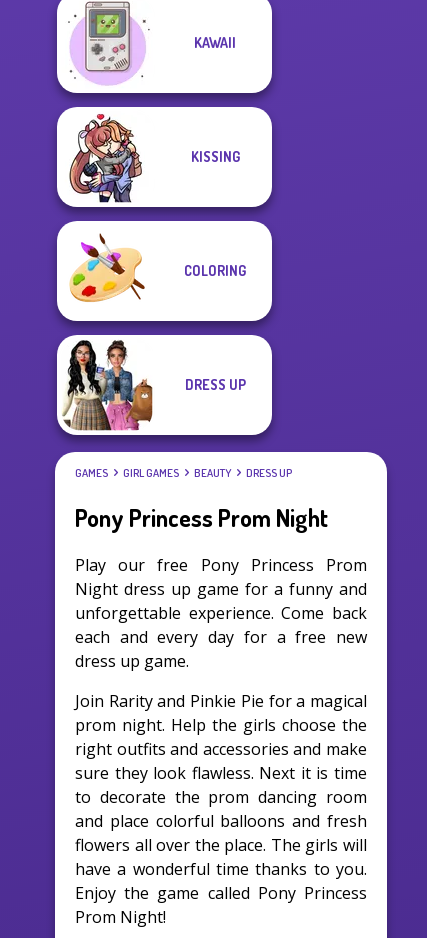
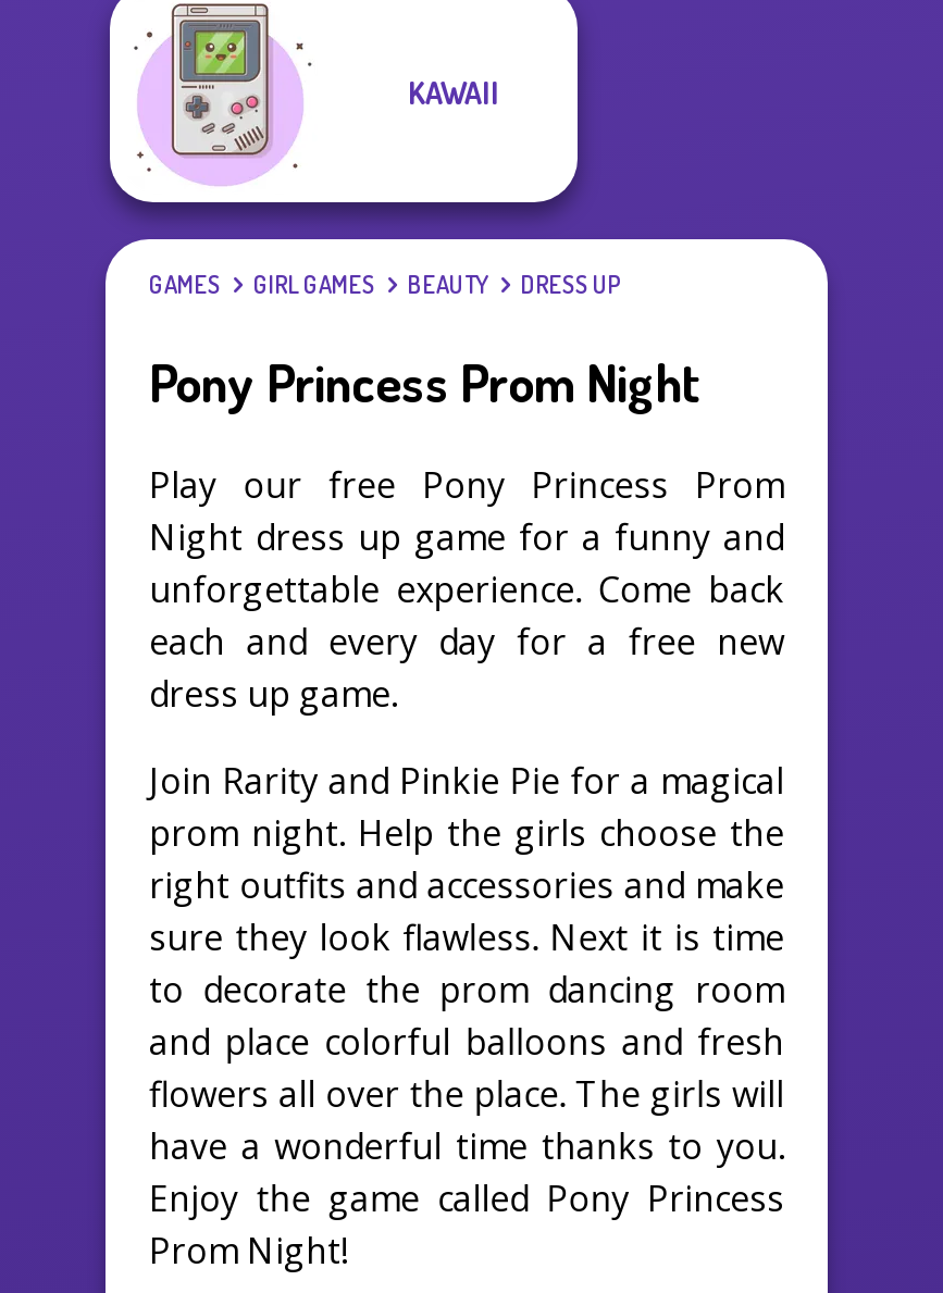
- [image]
- KISSING

- COLORING

- DRESS UP
